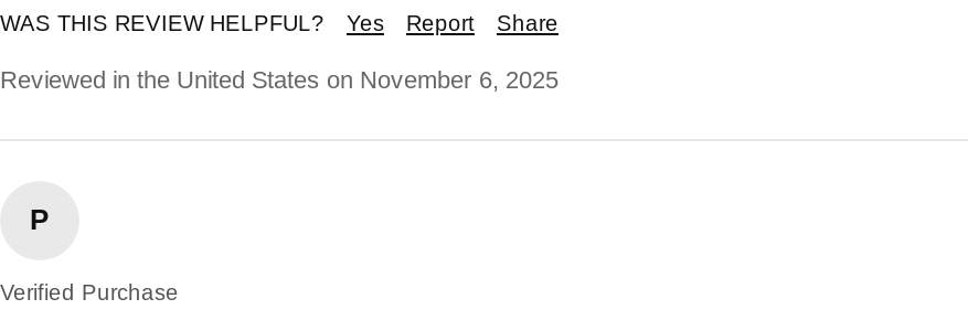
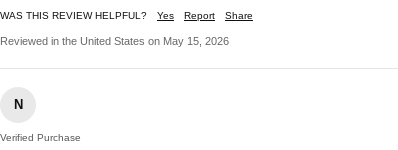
- Reviewed in the United States on November 6, 2025
+ Reviewed in the United States on May 15, 2026

- P
+ N
